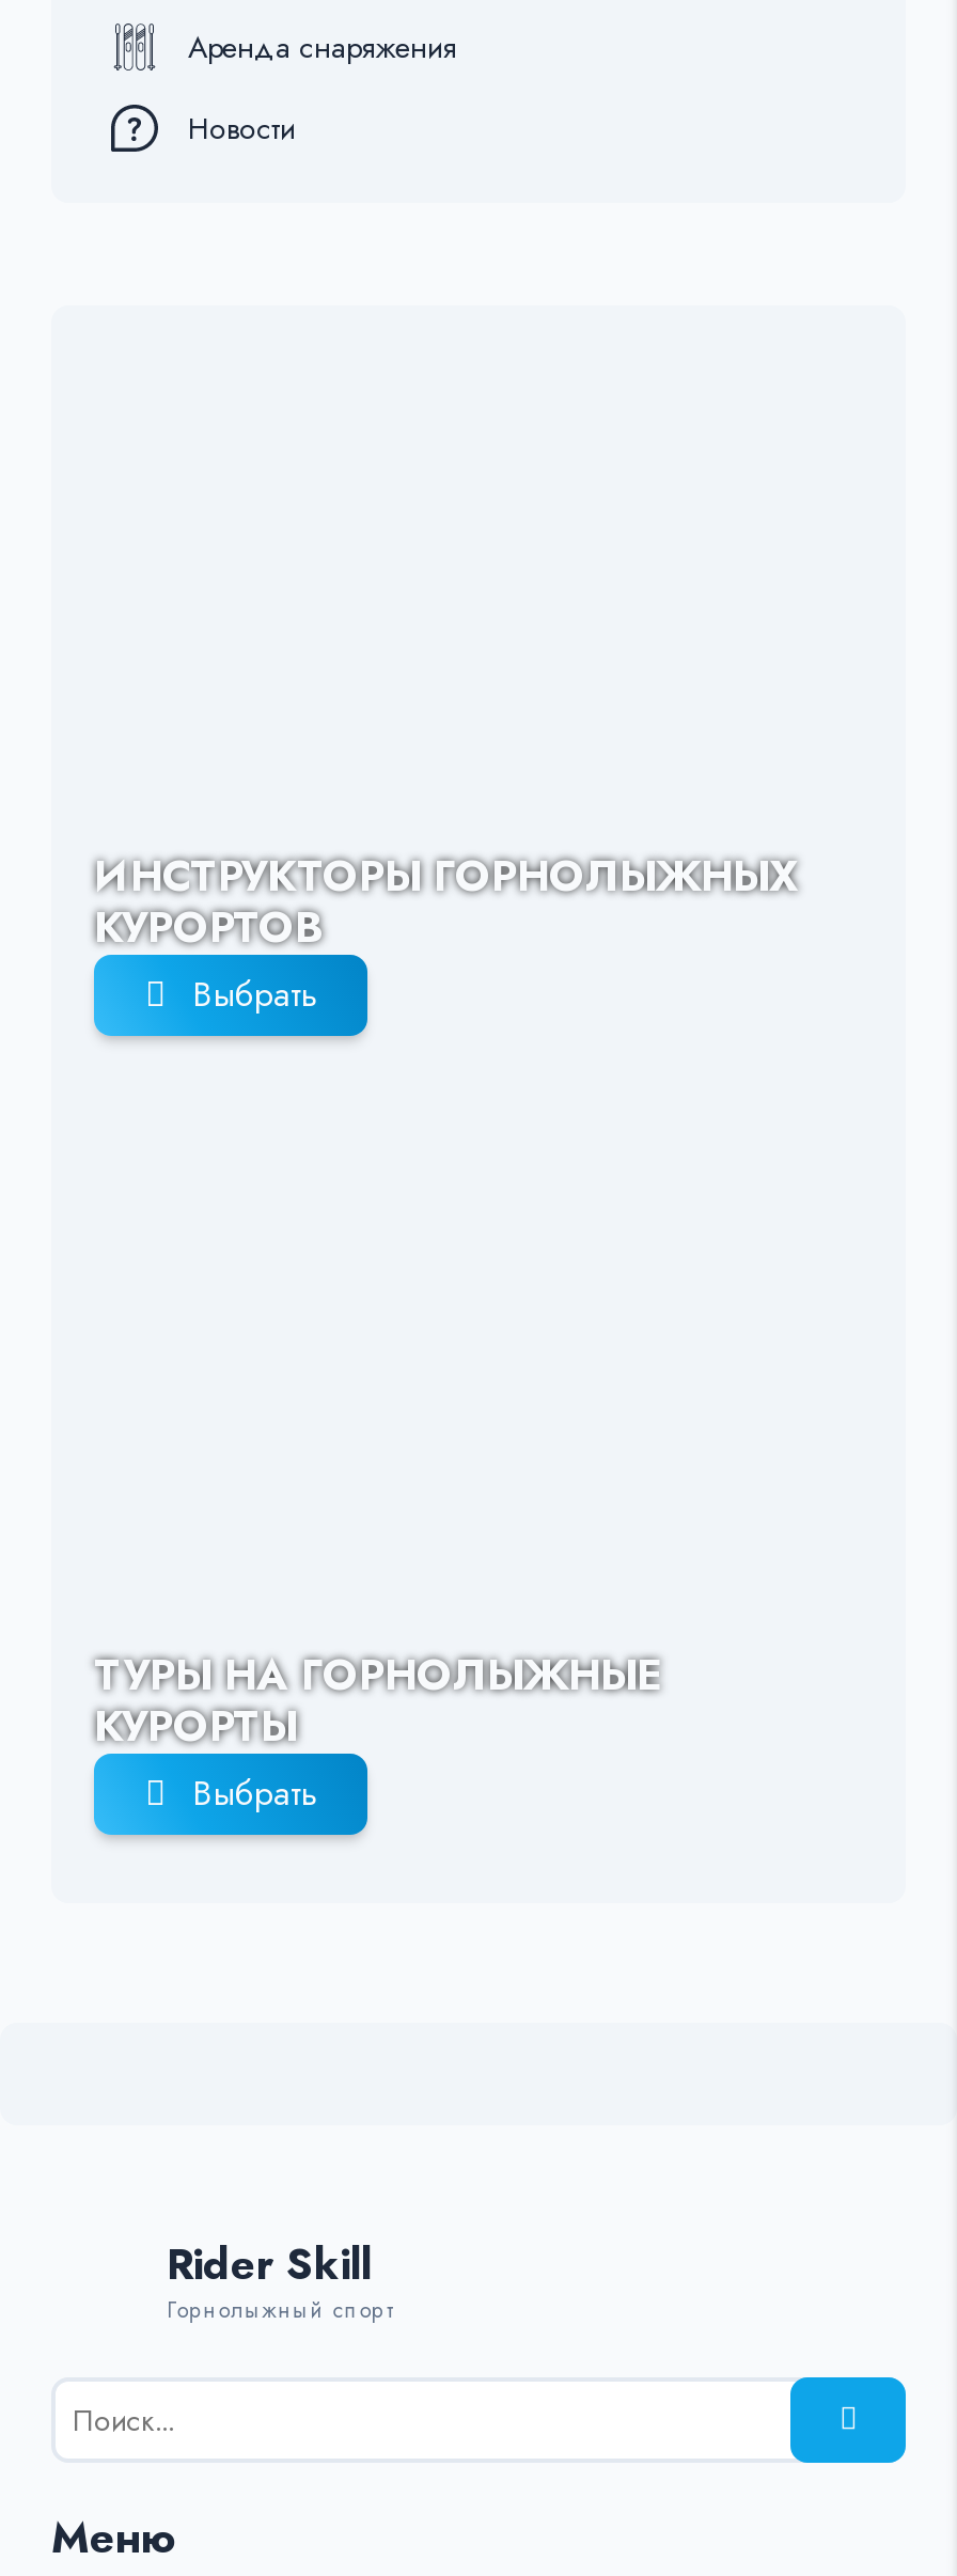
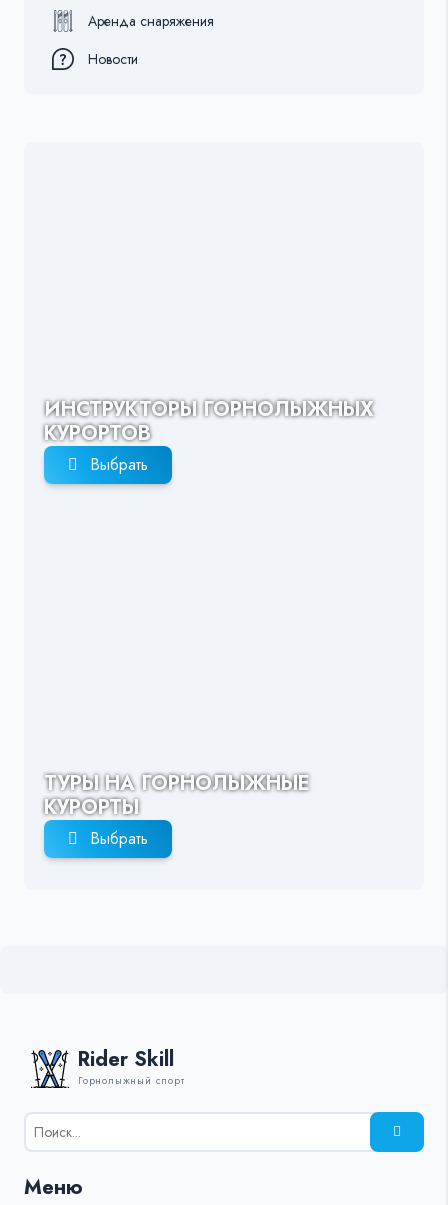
+ [image]
